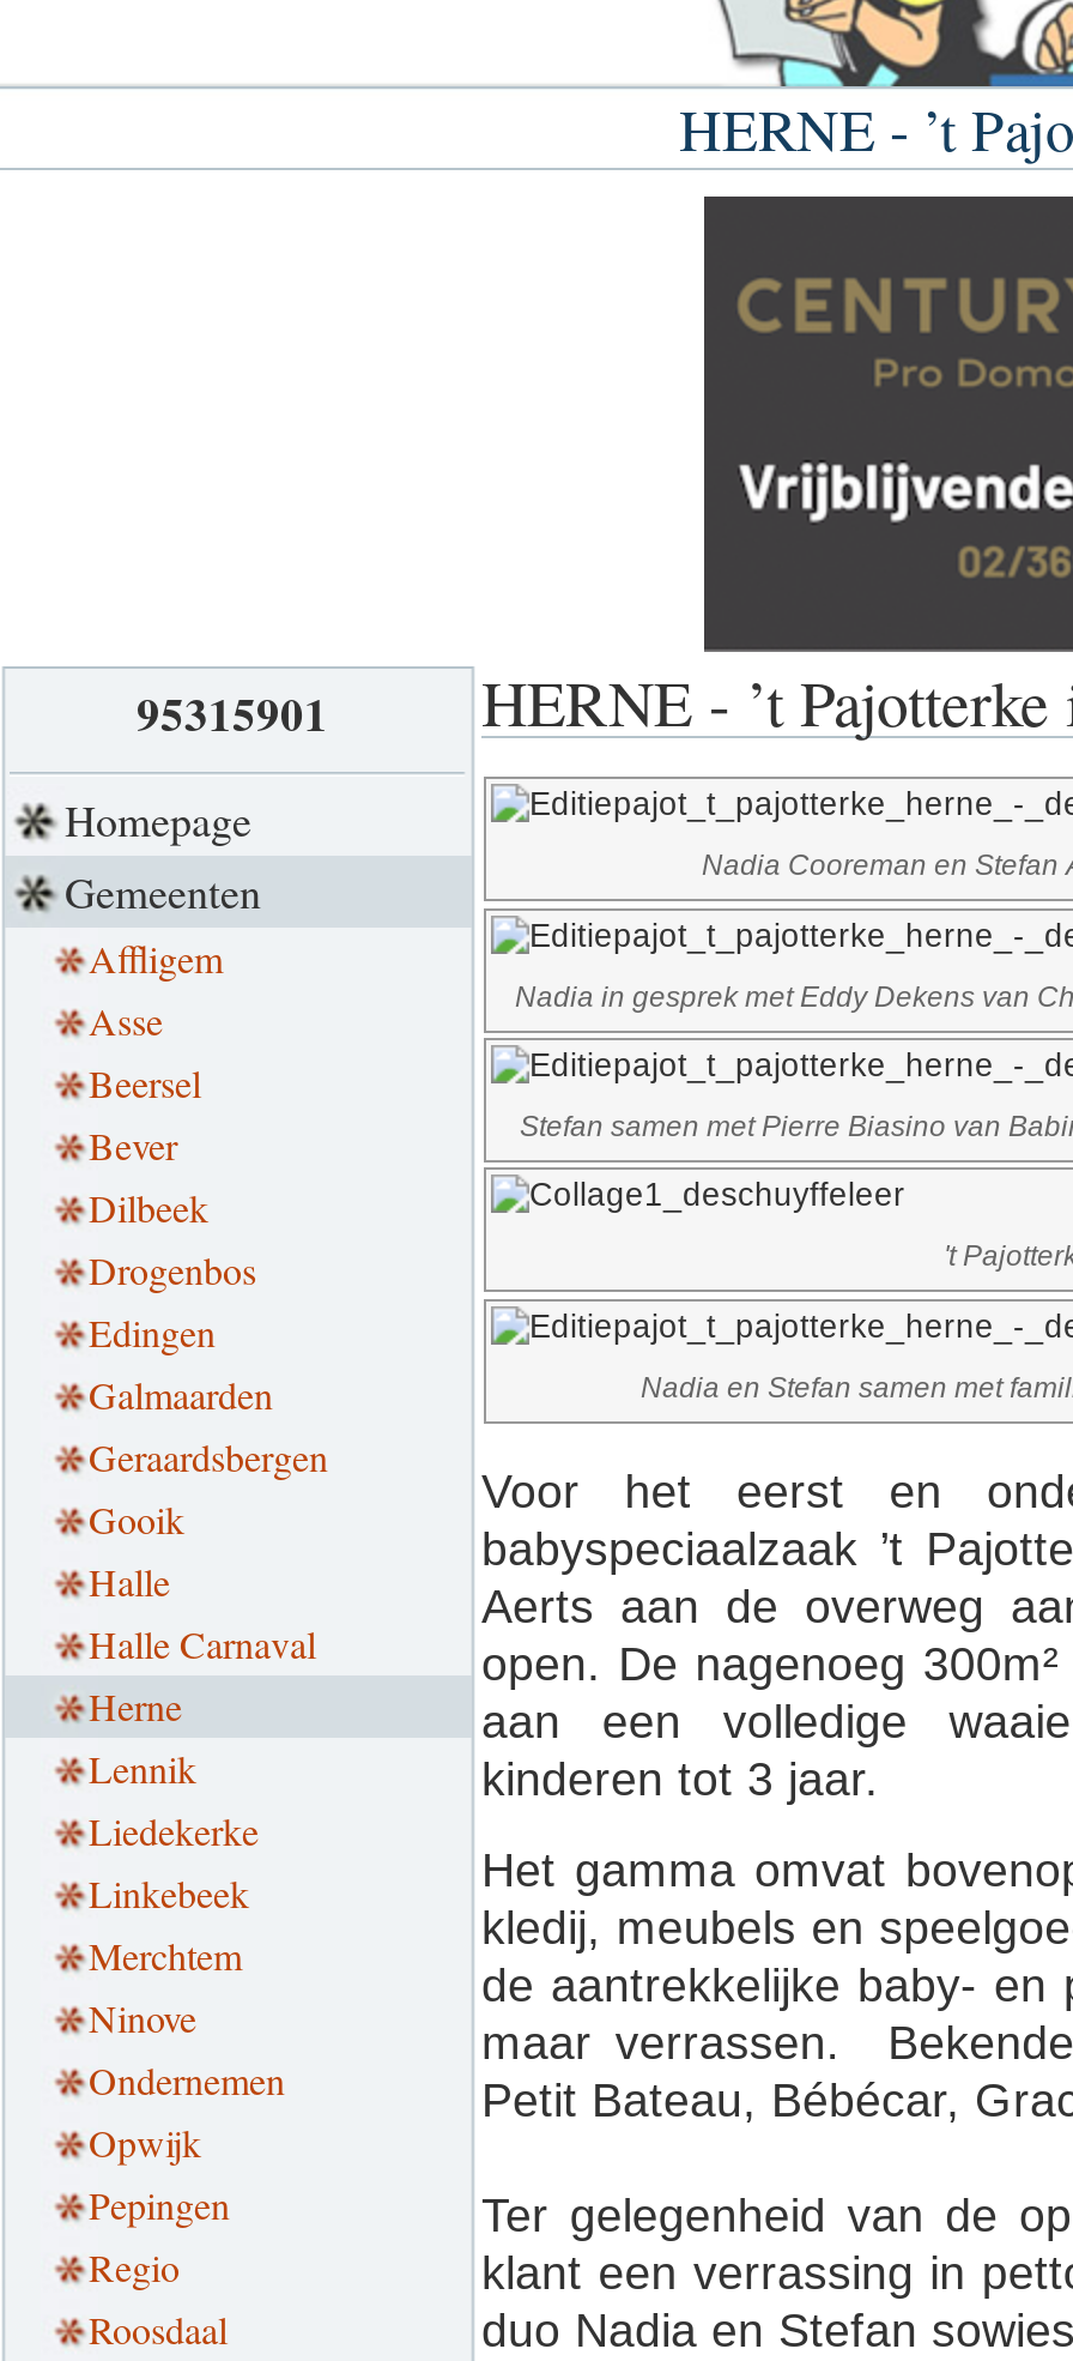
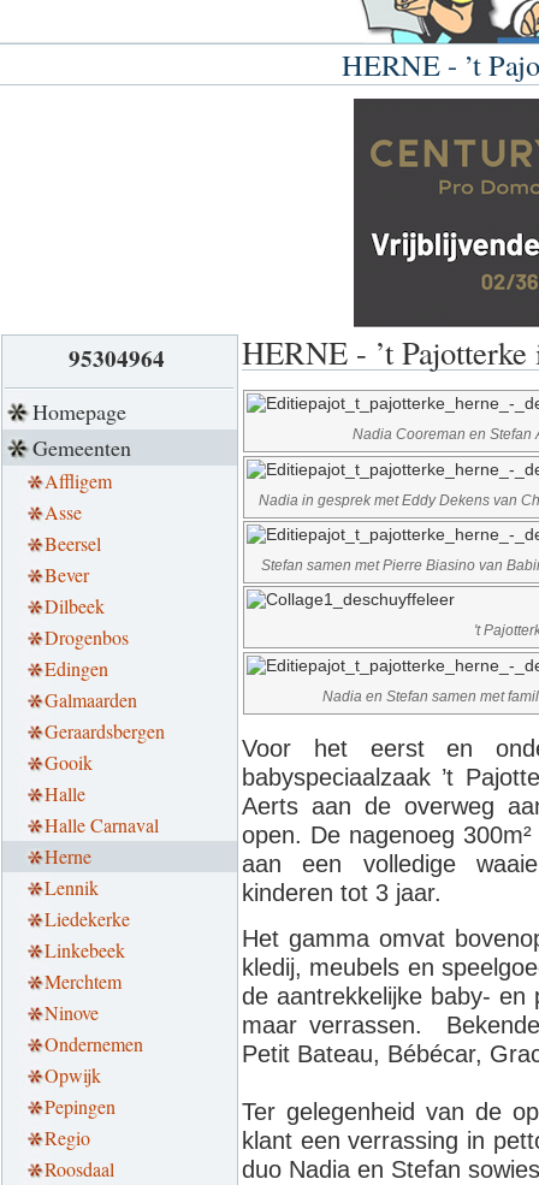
- 95315901
+ 95304964
